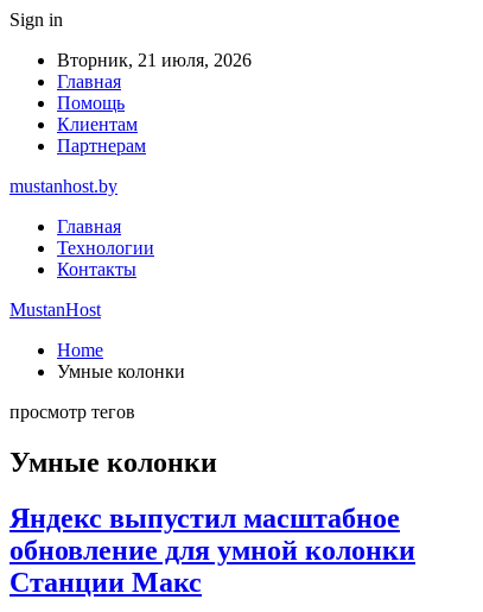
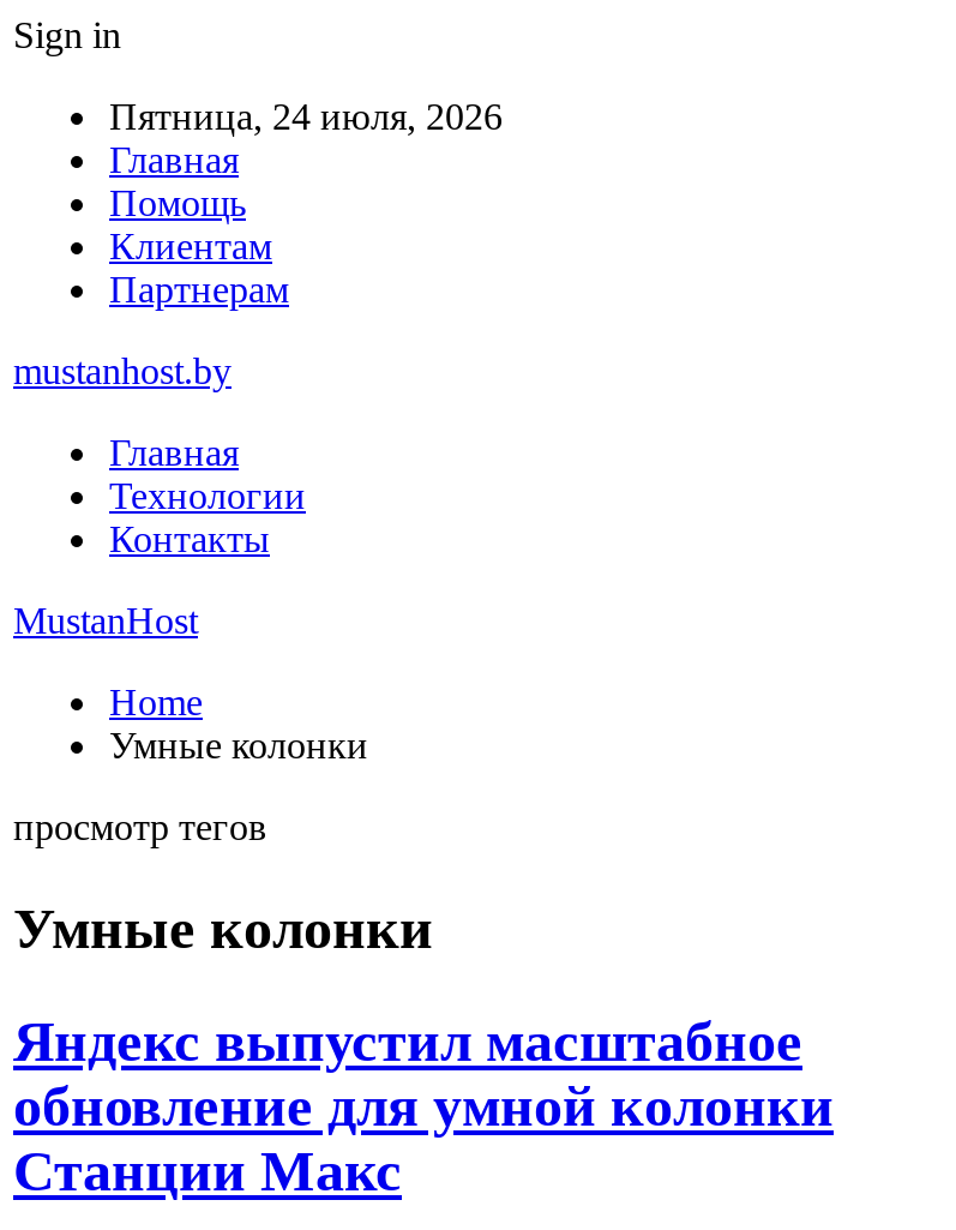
- Вторник, 21 июля, 2026
+ Пятница, 24 июля, 2026
